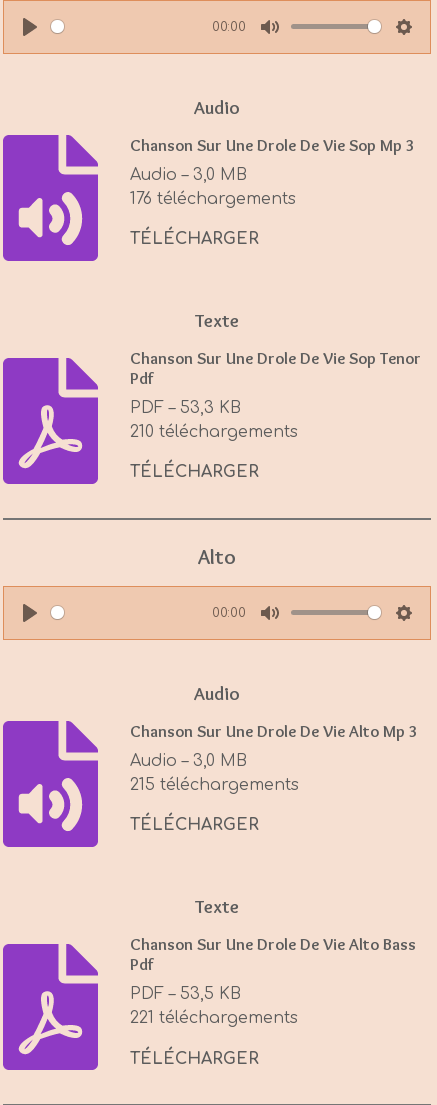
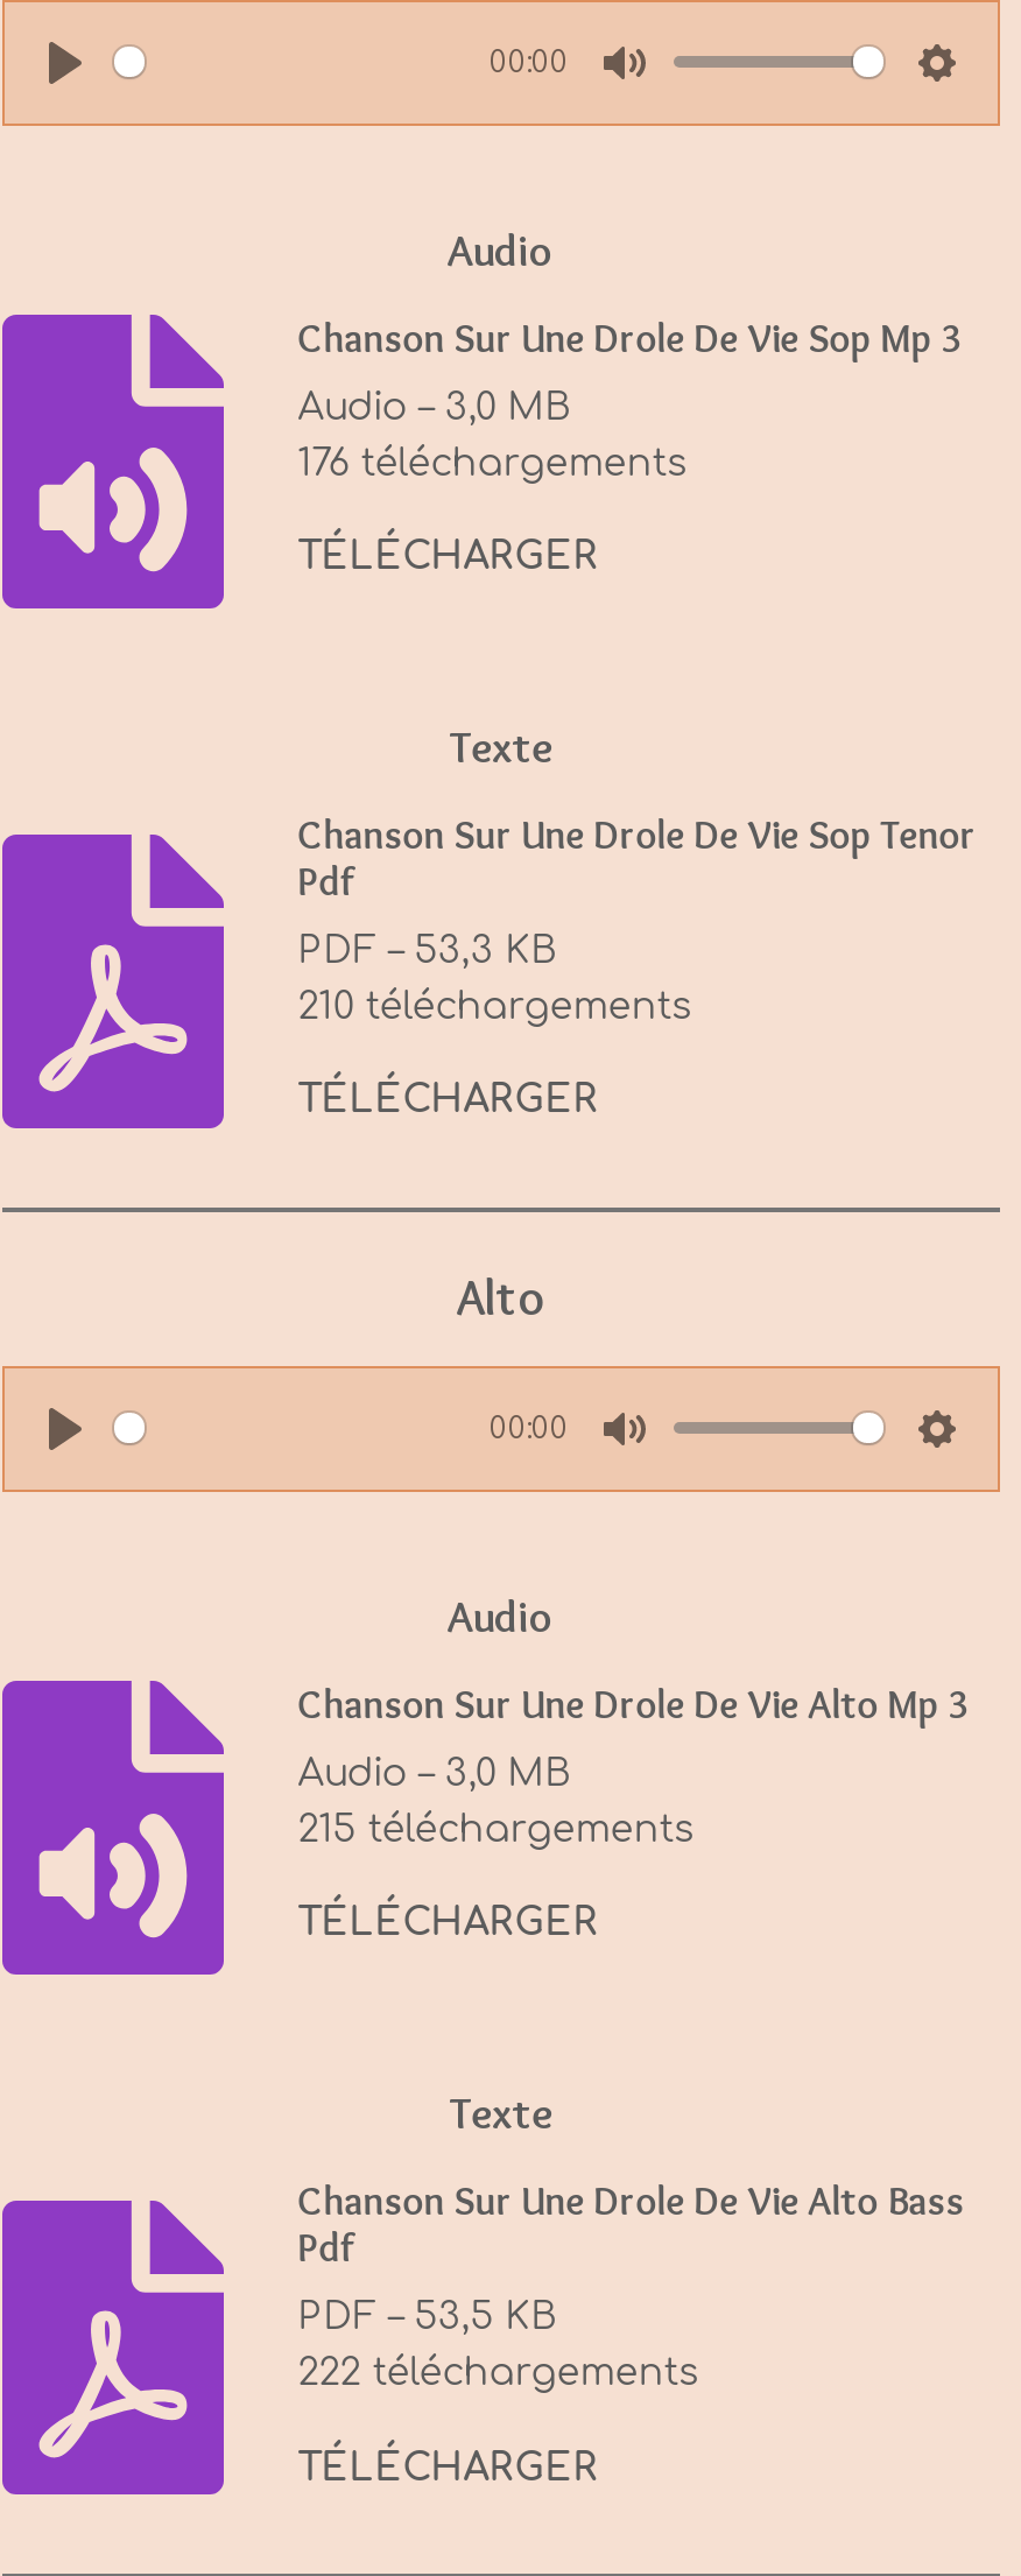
- 221 téléchargements
+ 222 téléchargements
